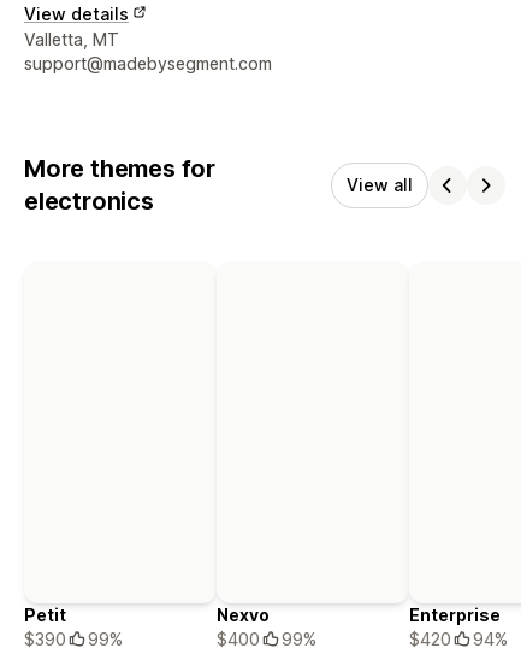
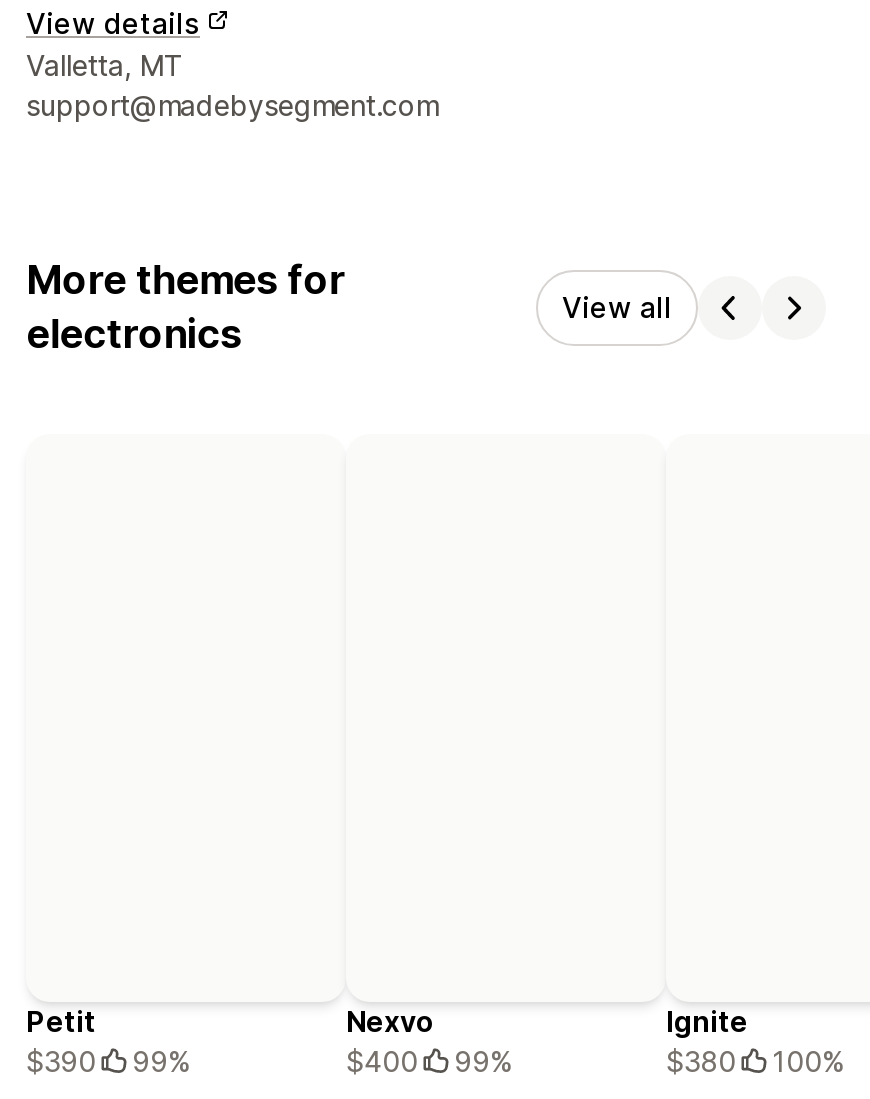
- Enterprise
- $420
- 94%
+ Ignite
+ $380
+ 100%
